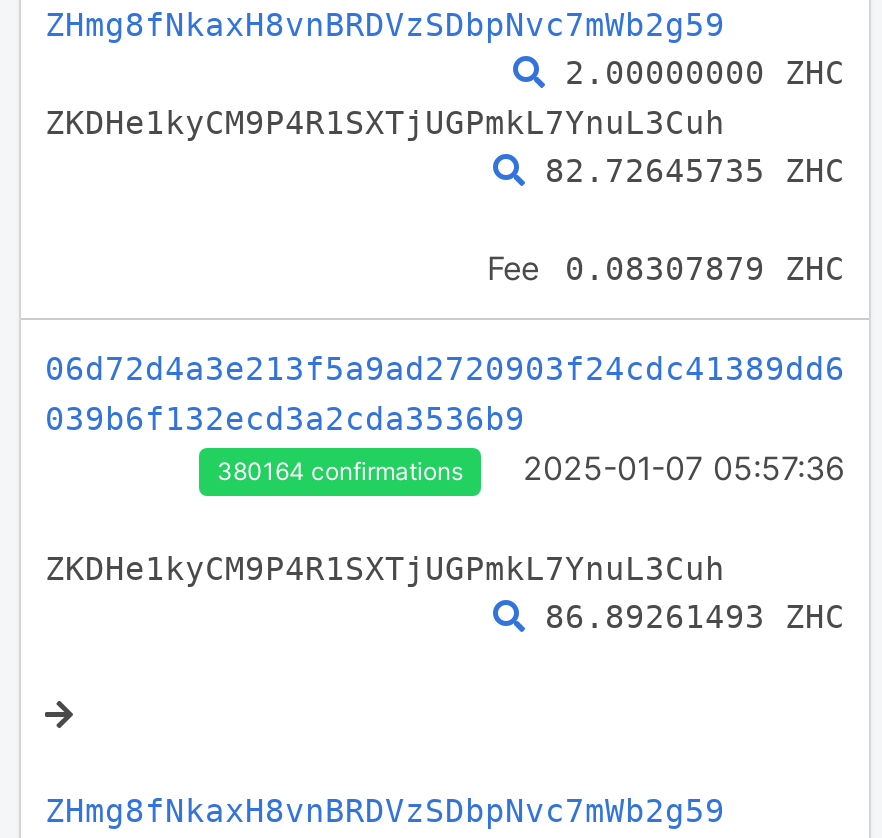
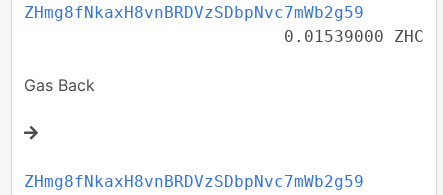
- 2.00000000 ZHC
- ZKDHe1kyCM9P4R1SXTjUGPmkL7YnuL3Cuh
- 82.72645735 ZHC
- Fee 0.08307879 ZHC
- 06d72d4a3e213f5a9ad2720903f24cdc41389dd6
- 039b6f132ecd3a2cda3536b9
- 380164 confirmations
- 2025-01-07 05:57:36
- ZKDHe1kyCM9P4R1SXTjUGPmkL7YnuL3Cuh
- 86.89261493 ZHC
+ 0.01539000 ZHC
+ Gas Back
